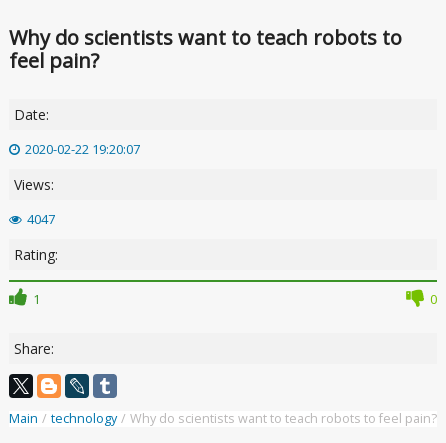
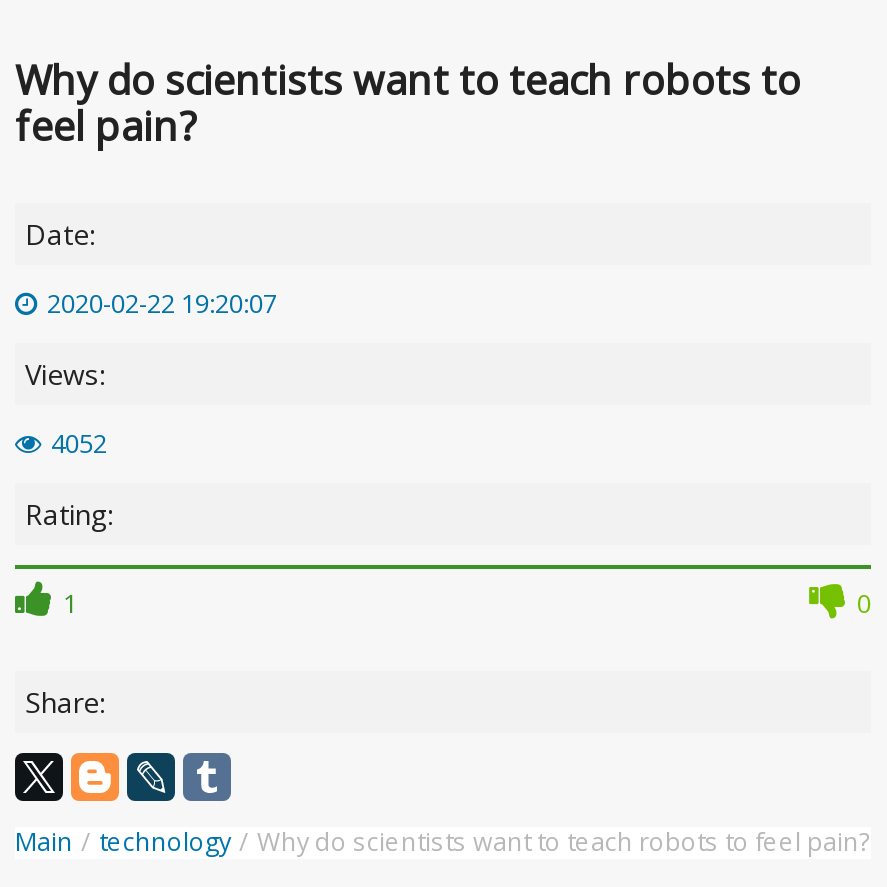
- 4047
+ 4052
